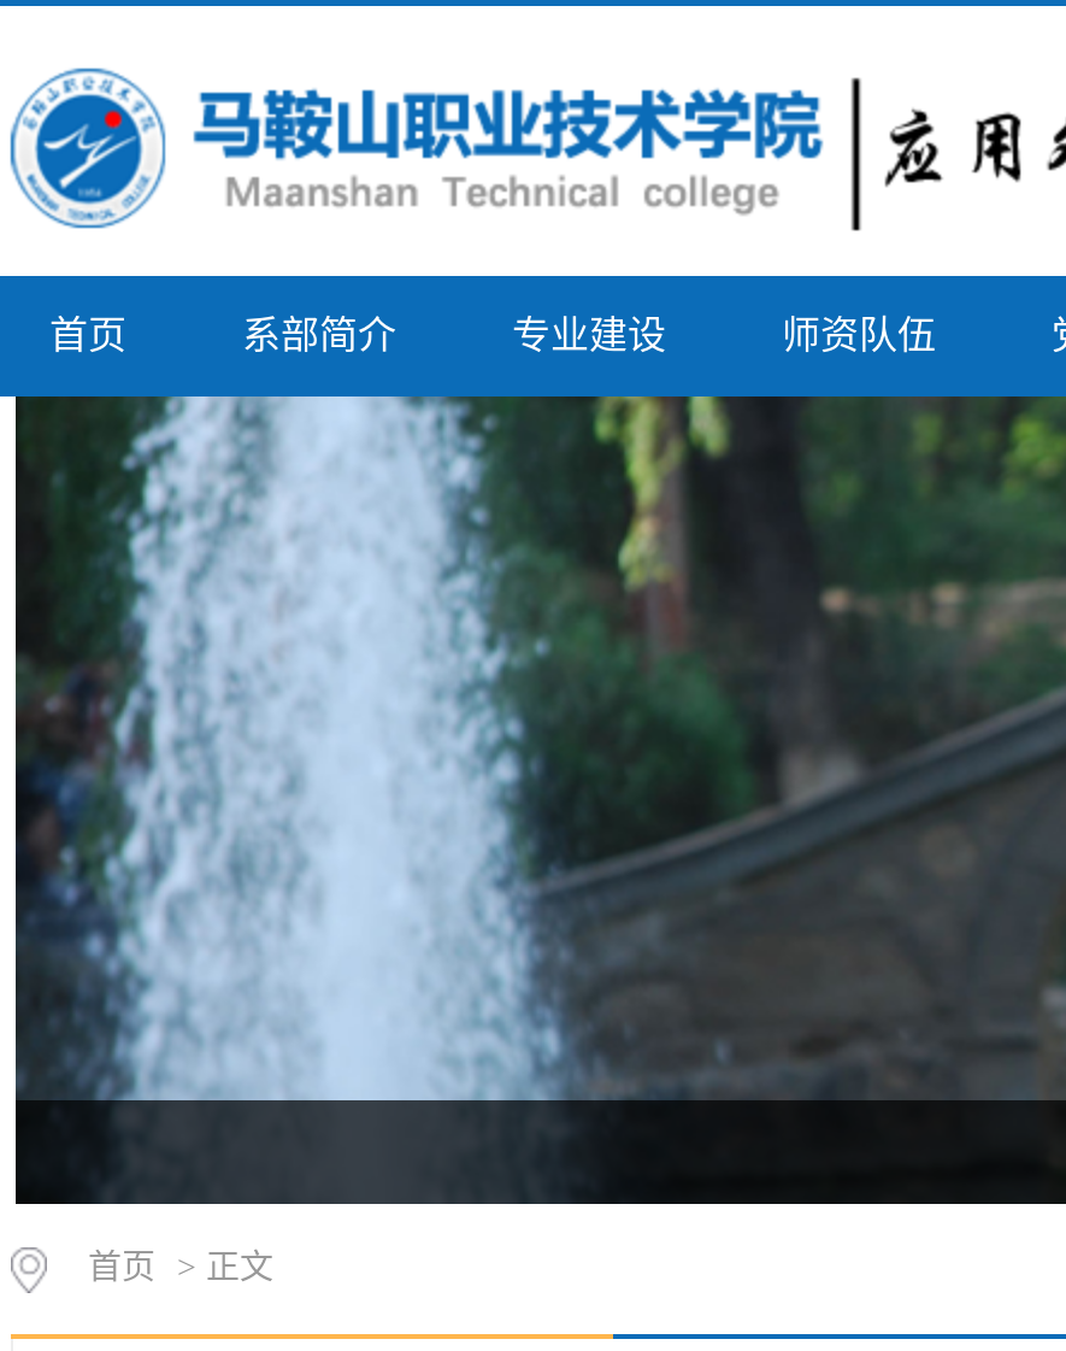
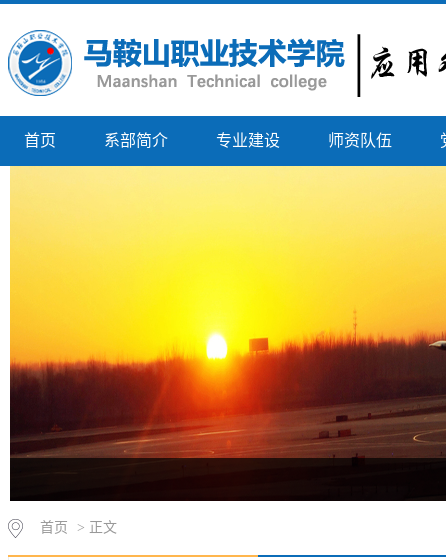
- [image]
+ [image]
